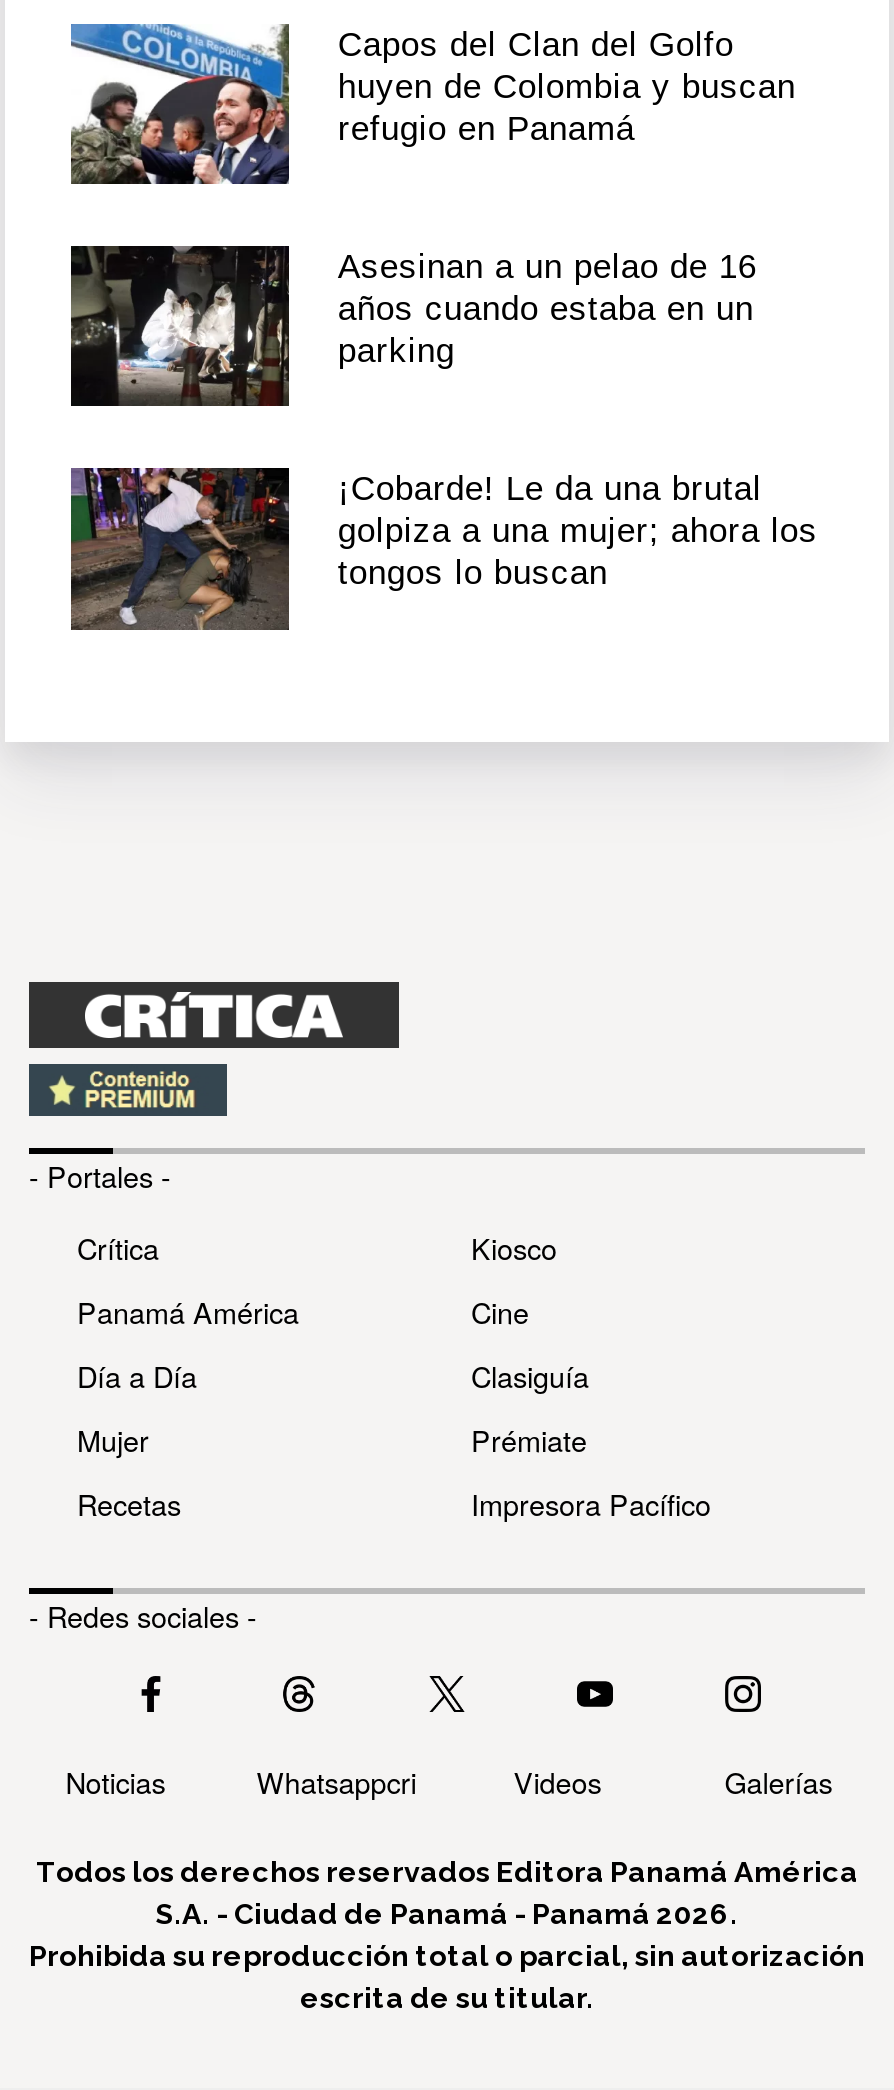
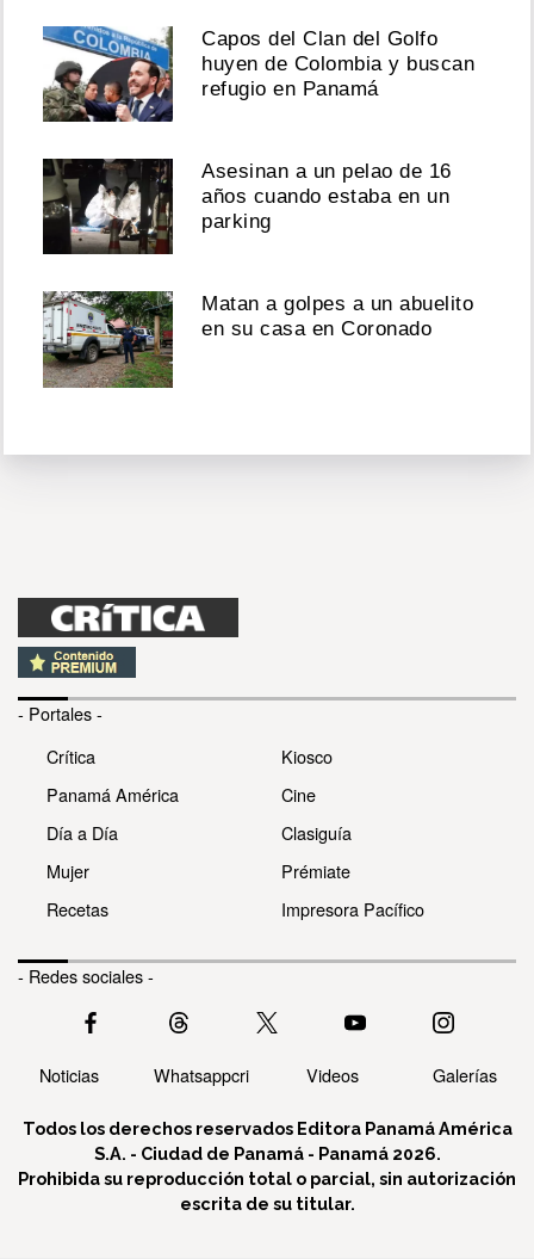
- [image]
- ¡Cobarde! Le da una brutal
- golpiza a una mujer; ahora los
- tongos lo buscan
+ [image]
+ Matan a golpes a un abuelito
+ en su casa en Coronado
